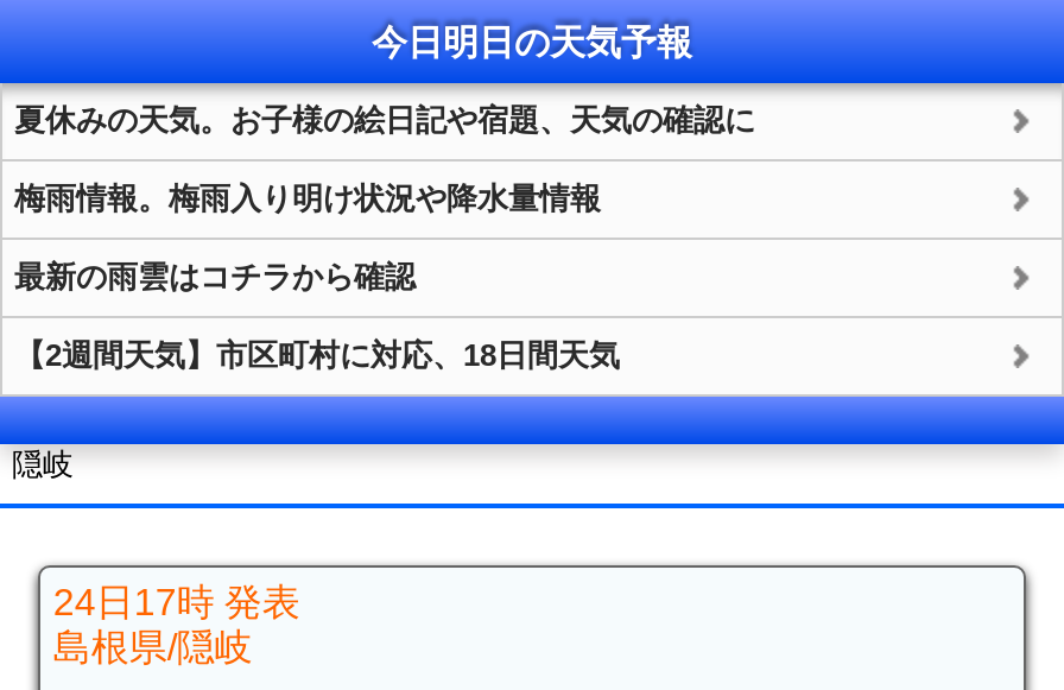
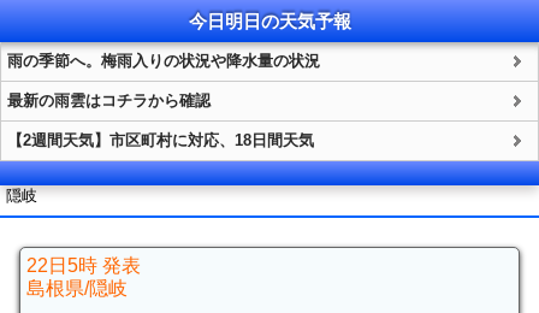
- 夏休みの天気。お子様の絵日記や宿題、天気の確認に
- 梅雨情報。梅雨入り明け状況や降水量情報
+ 雨の季節へ。梅雨入りの状況や降水量の状況

- 24日17時 発表
+ 22日5時 発表
